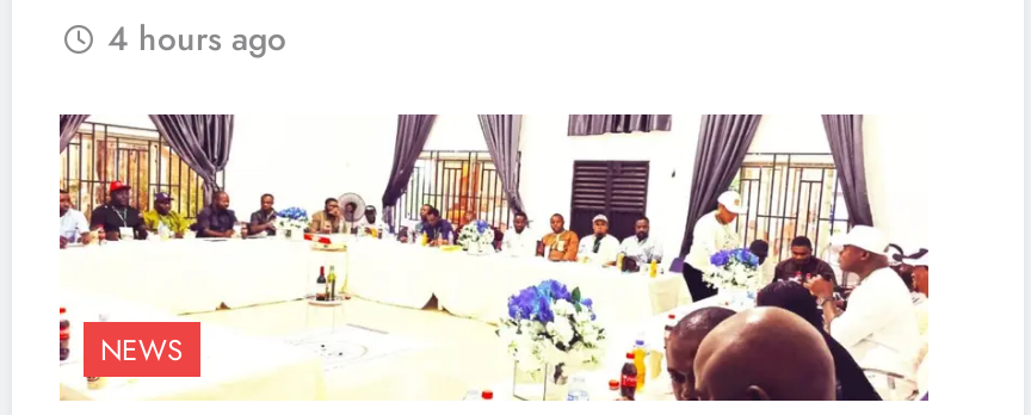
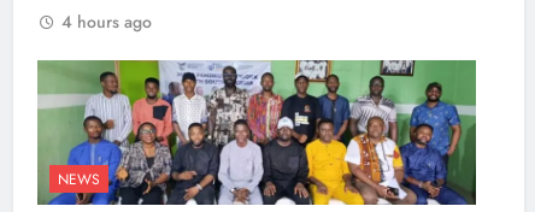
- [image]
+ [image]
